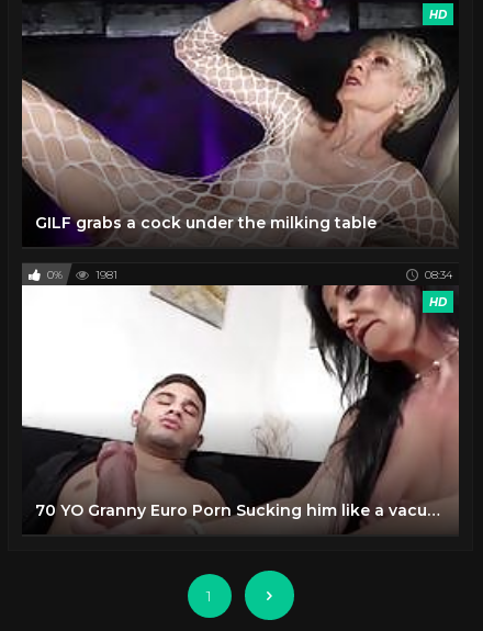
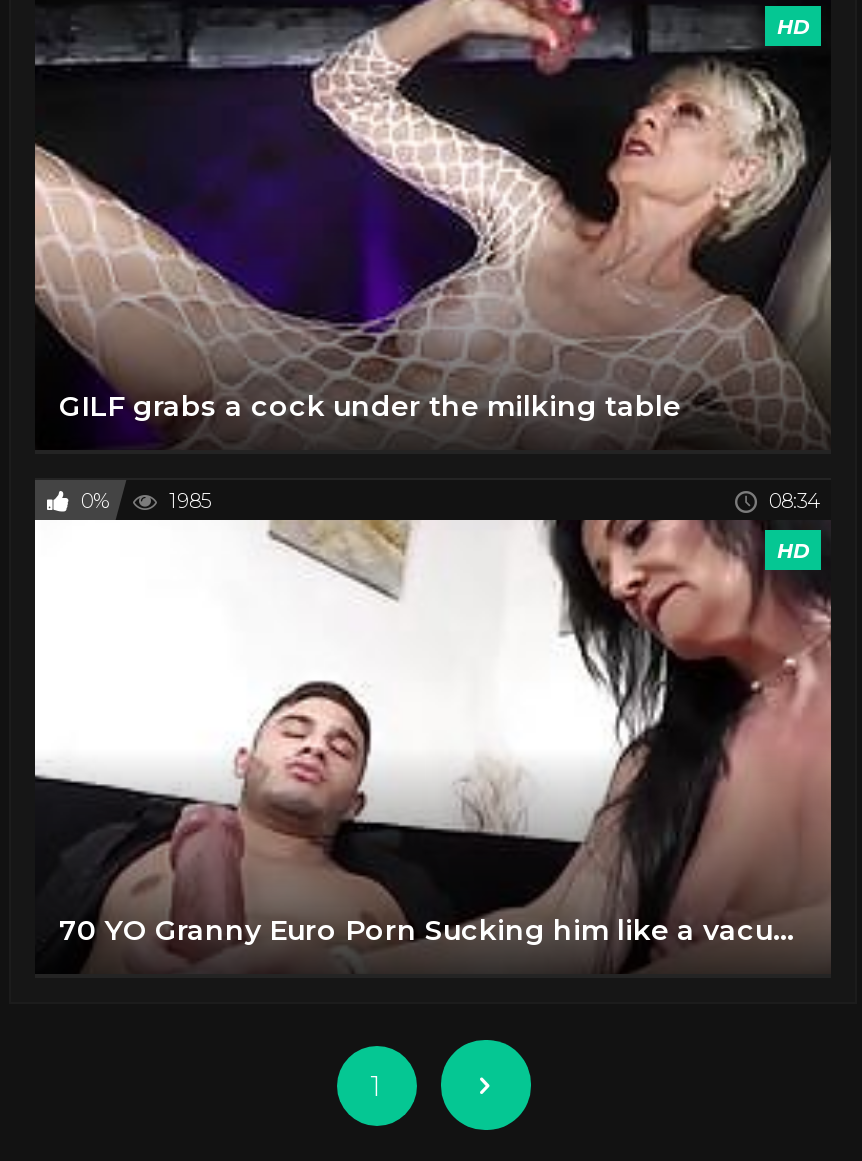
- 1981
+ 1985
